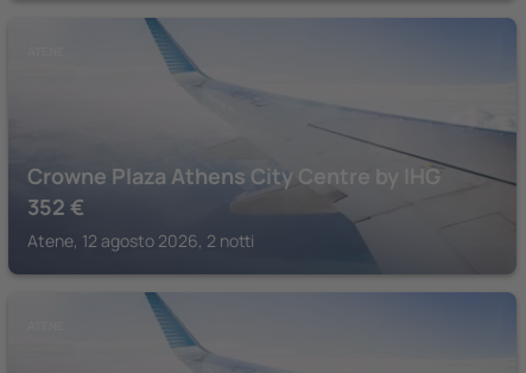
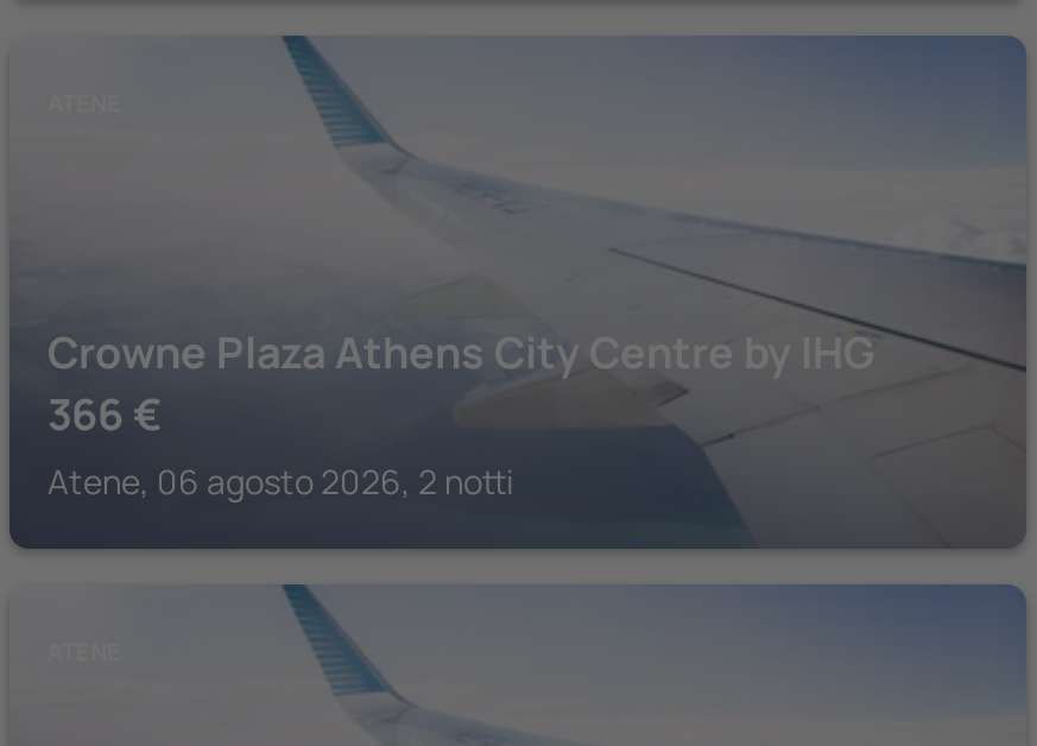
- 352 €
+ 366 €

- Atene, 12 agosto 2026, 2 notti
+ Atene, 06 agosto 2026, 2 notti
